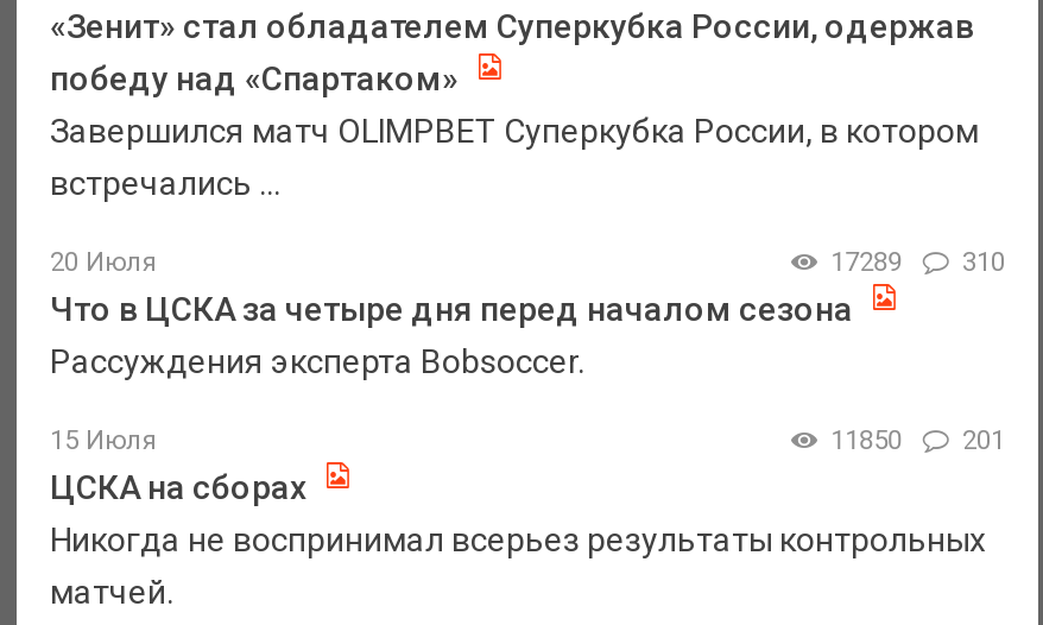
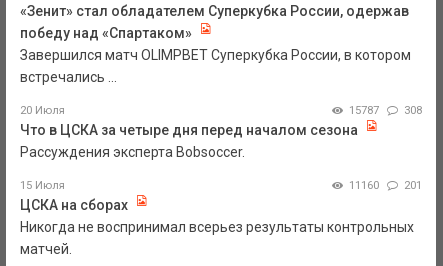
- 17289
+ 15787

- 310
+ 308

- 11850 201
+ 11160 201
